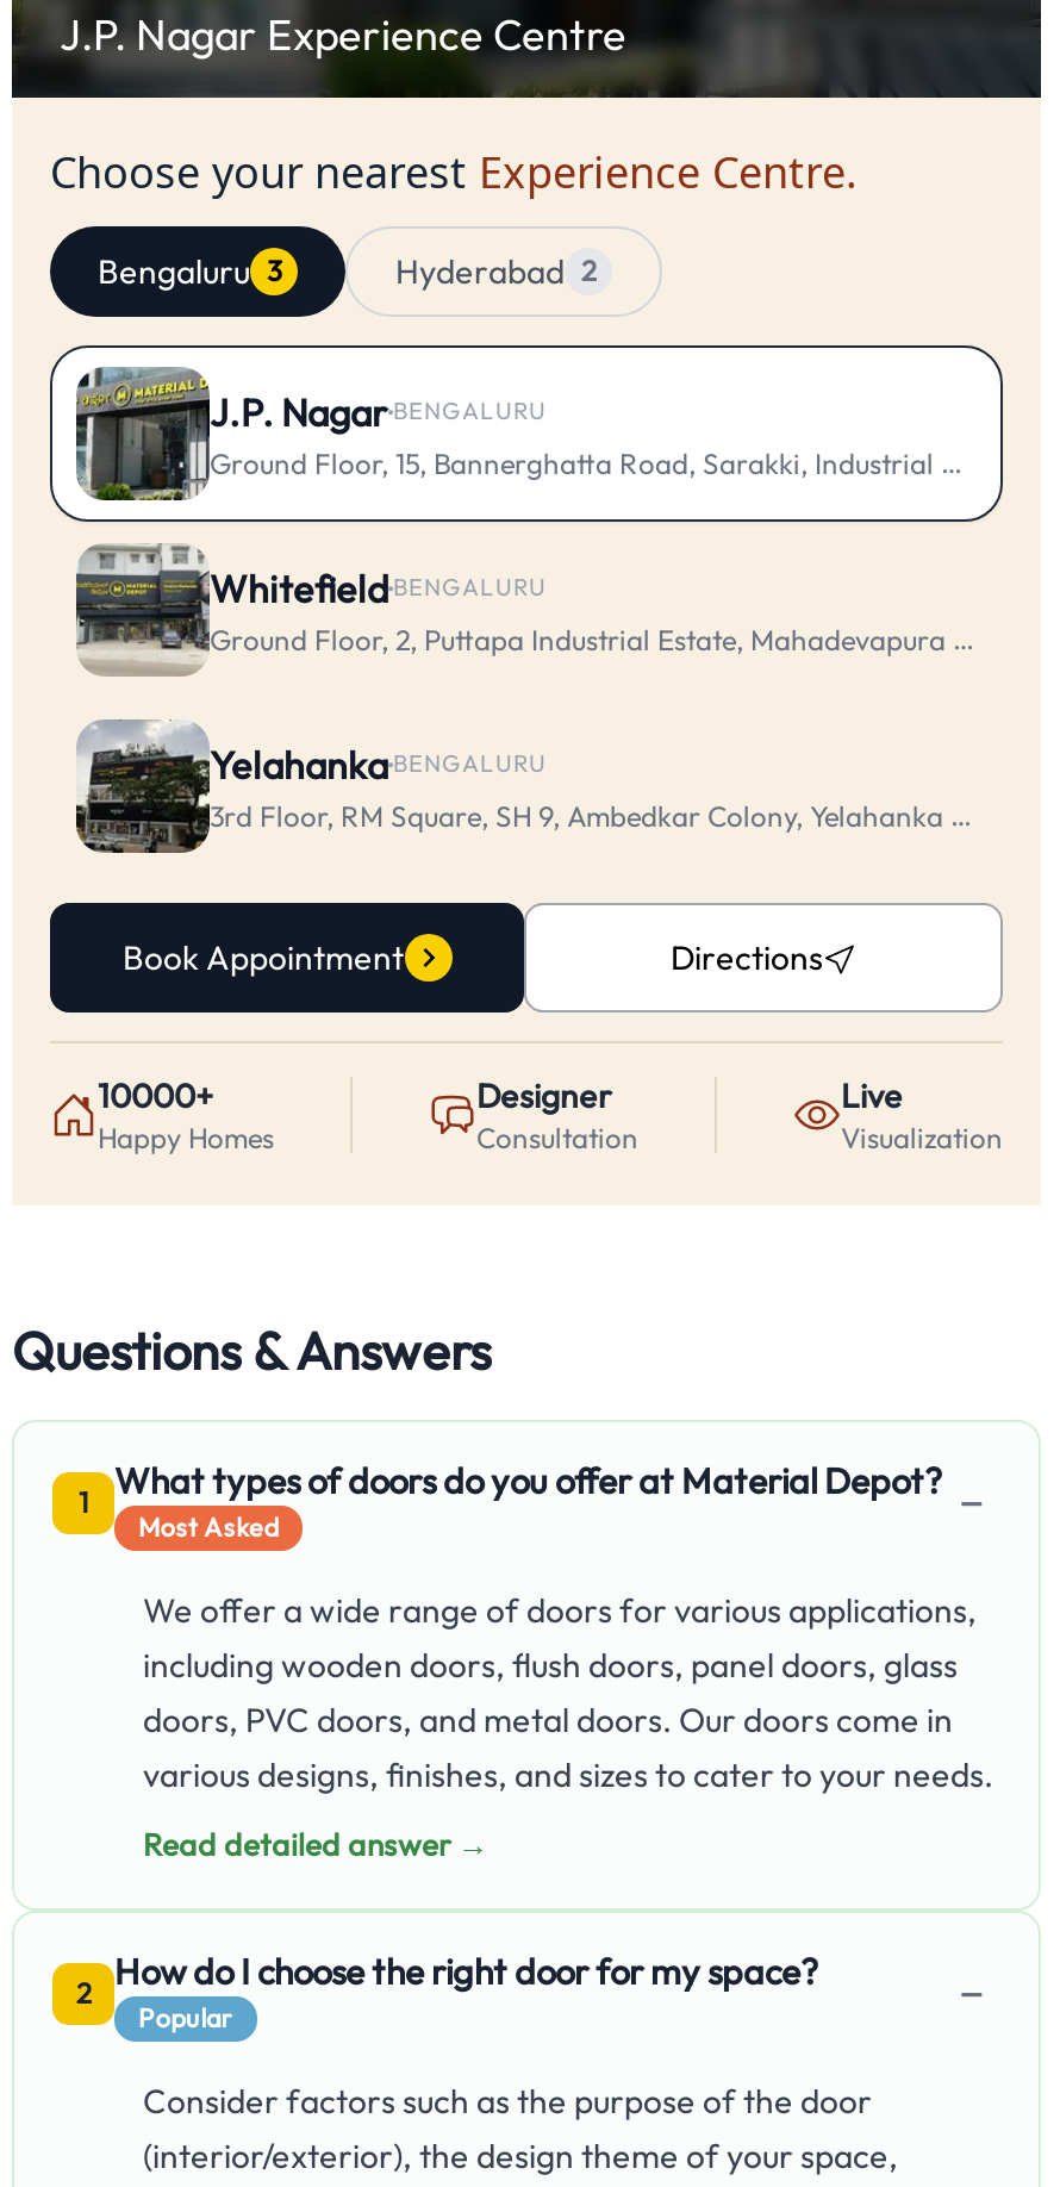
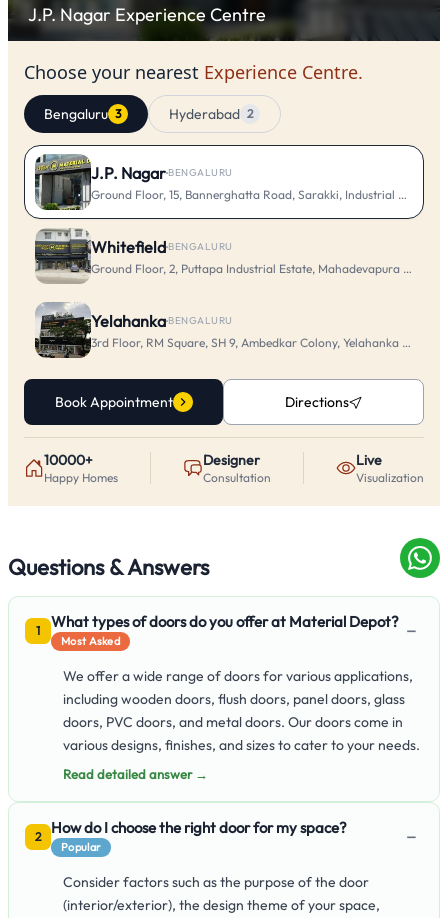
+ [image]
